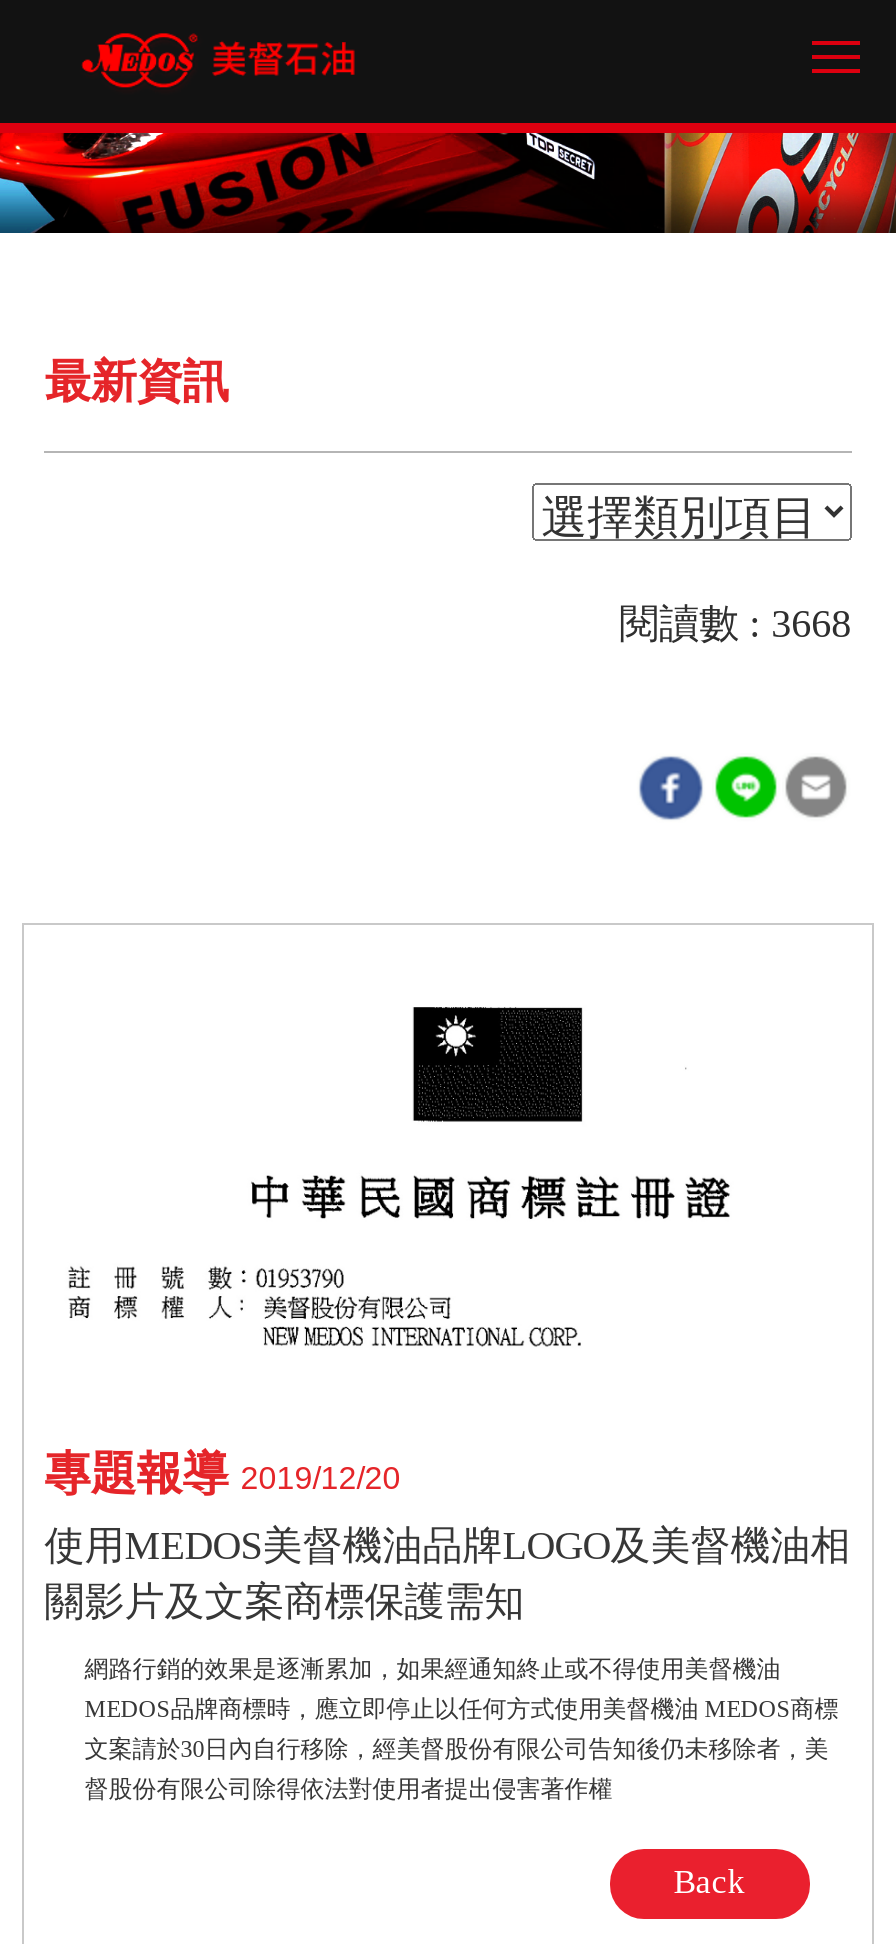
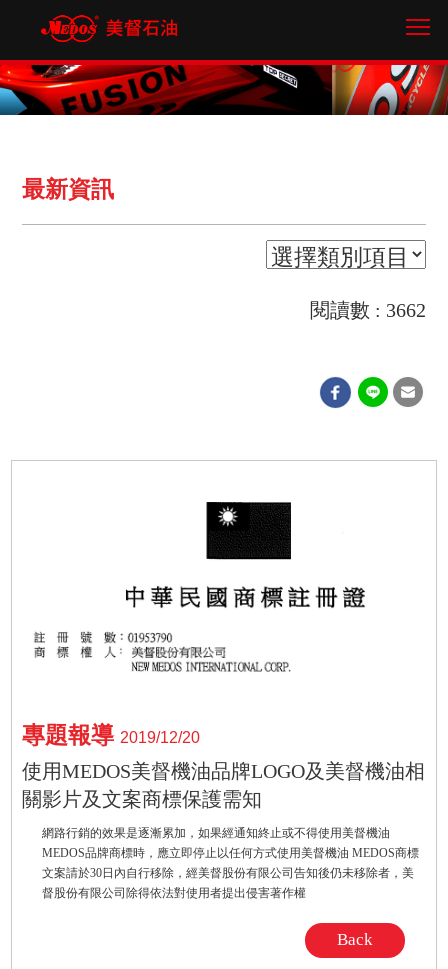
- 閱讀數 : 3668
+ 閱讀數 : 3662
